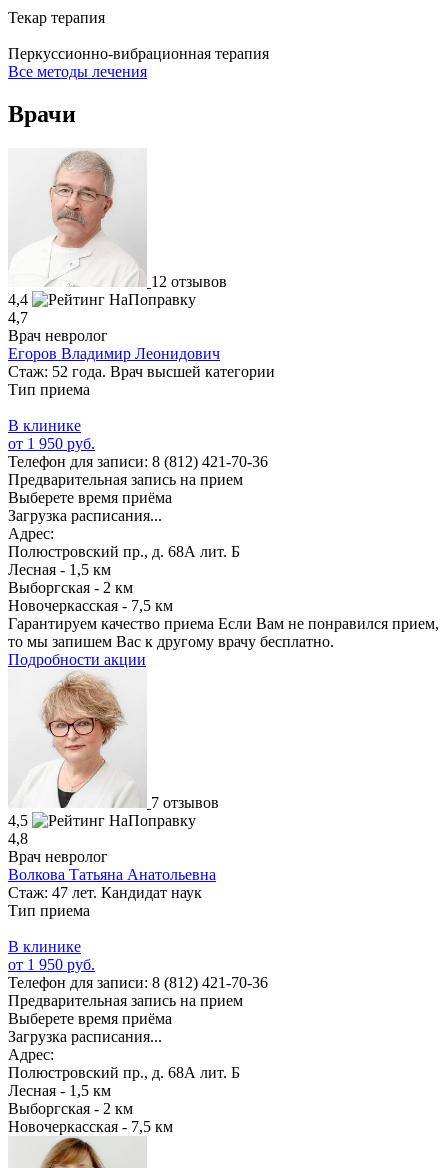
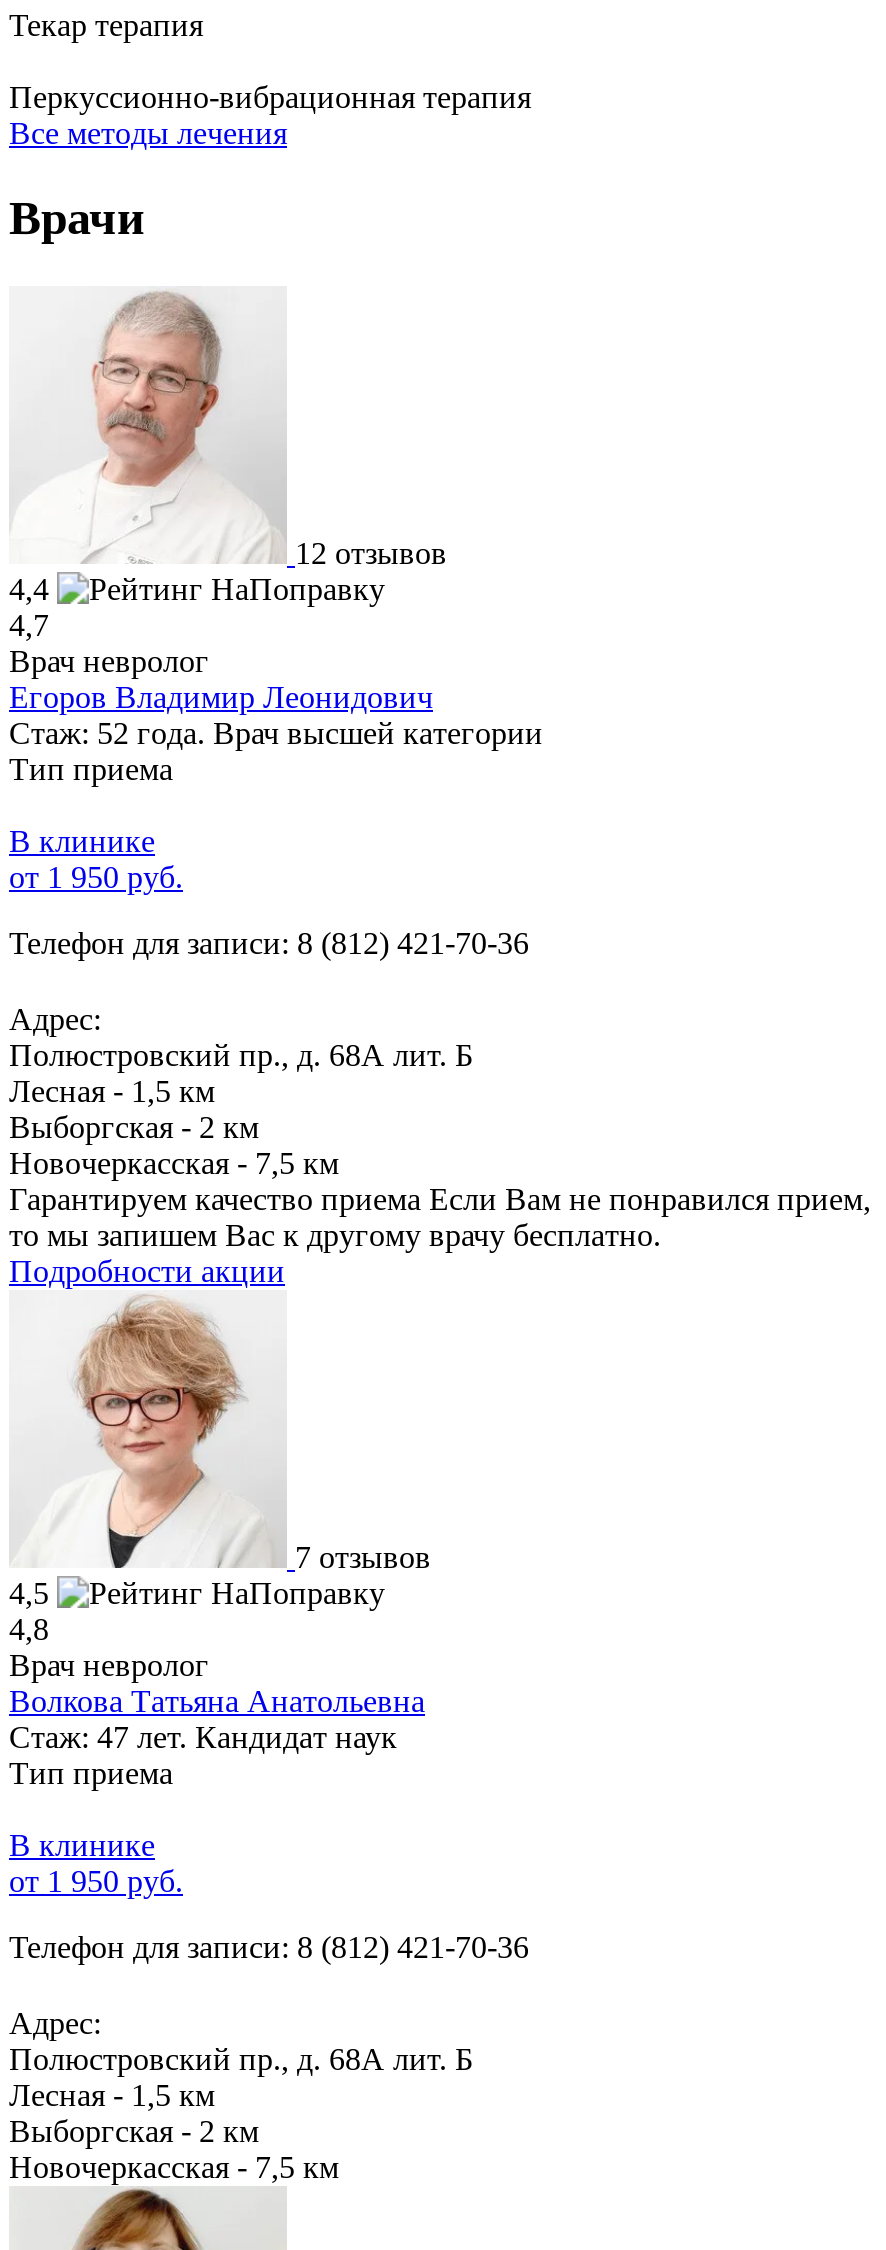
- Предварительная запись на прием
- Выберете время приёма
- Загрузка расписания...

- Предварительная запись на прием
- Выберете время приёма
- Загрузка расписания...
